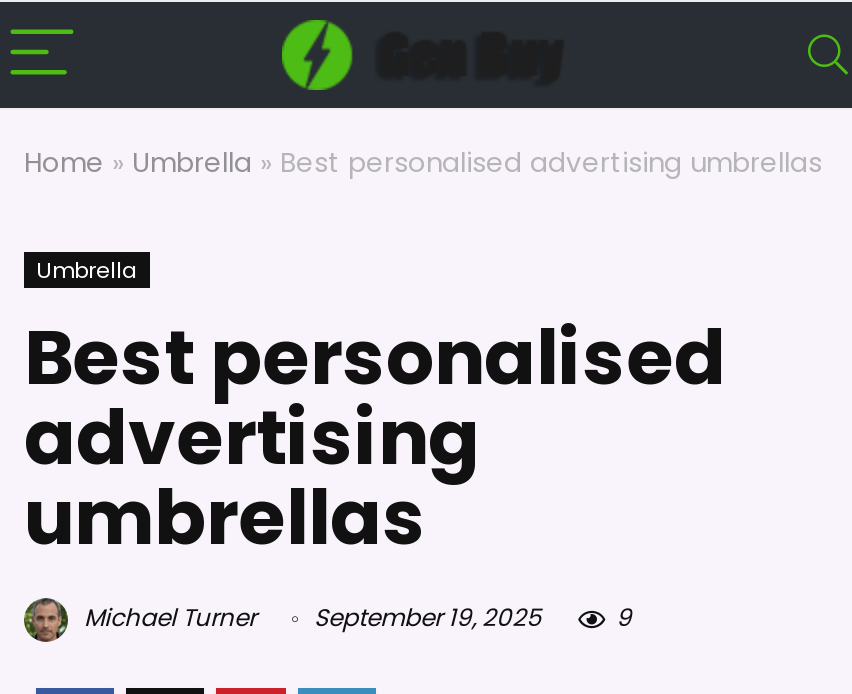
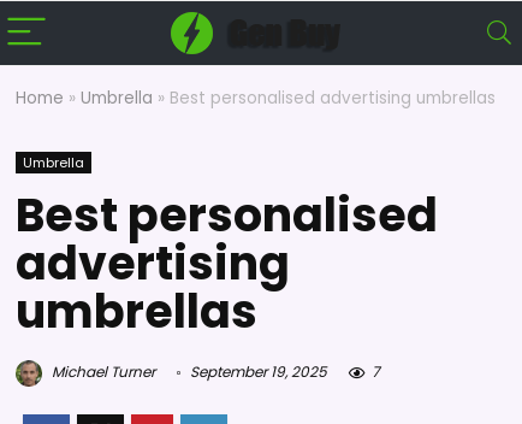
- 9
+ 7
